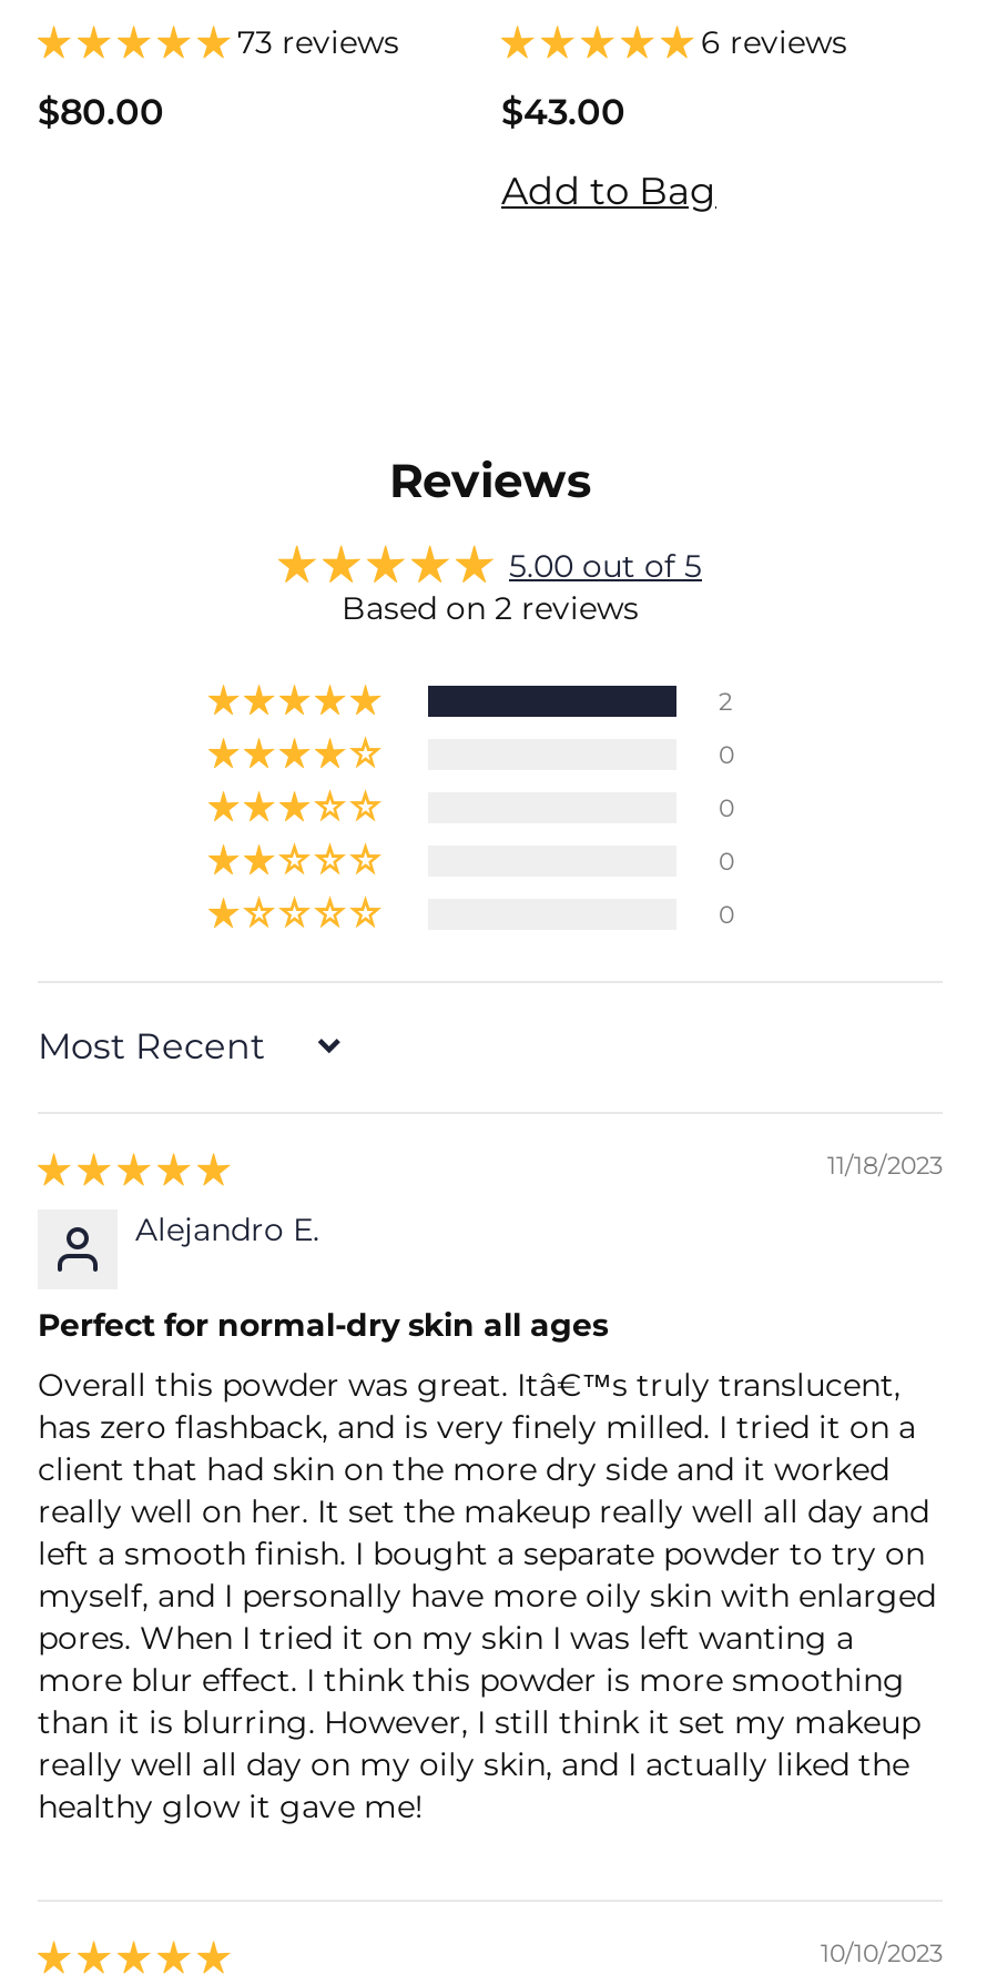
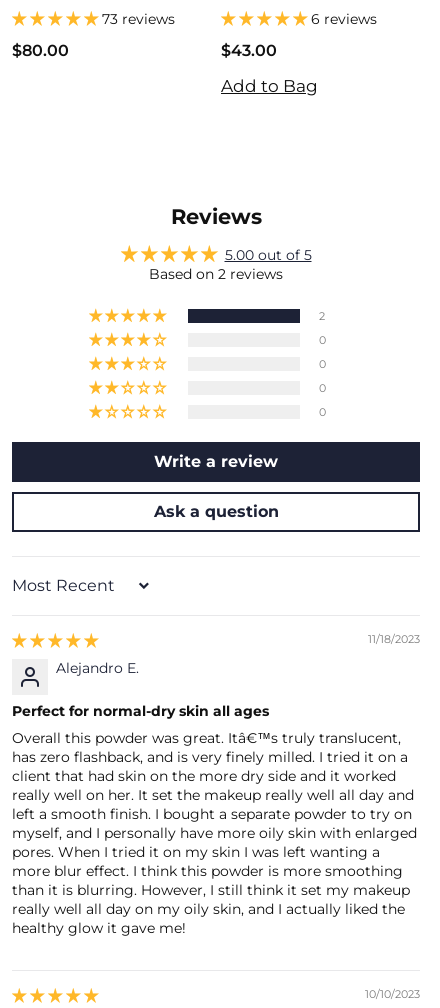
+ Write a review
+ Ask a question
